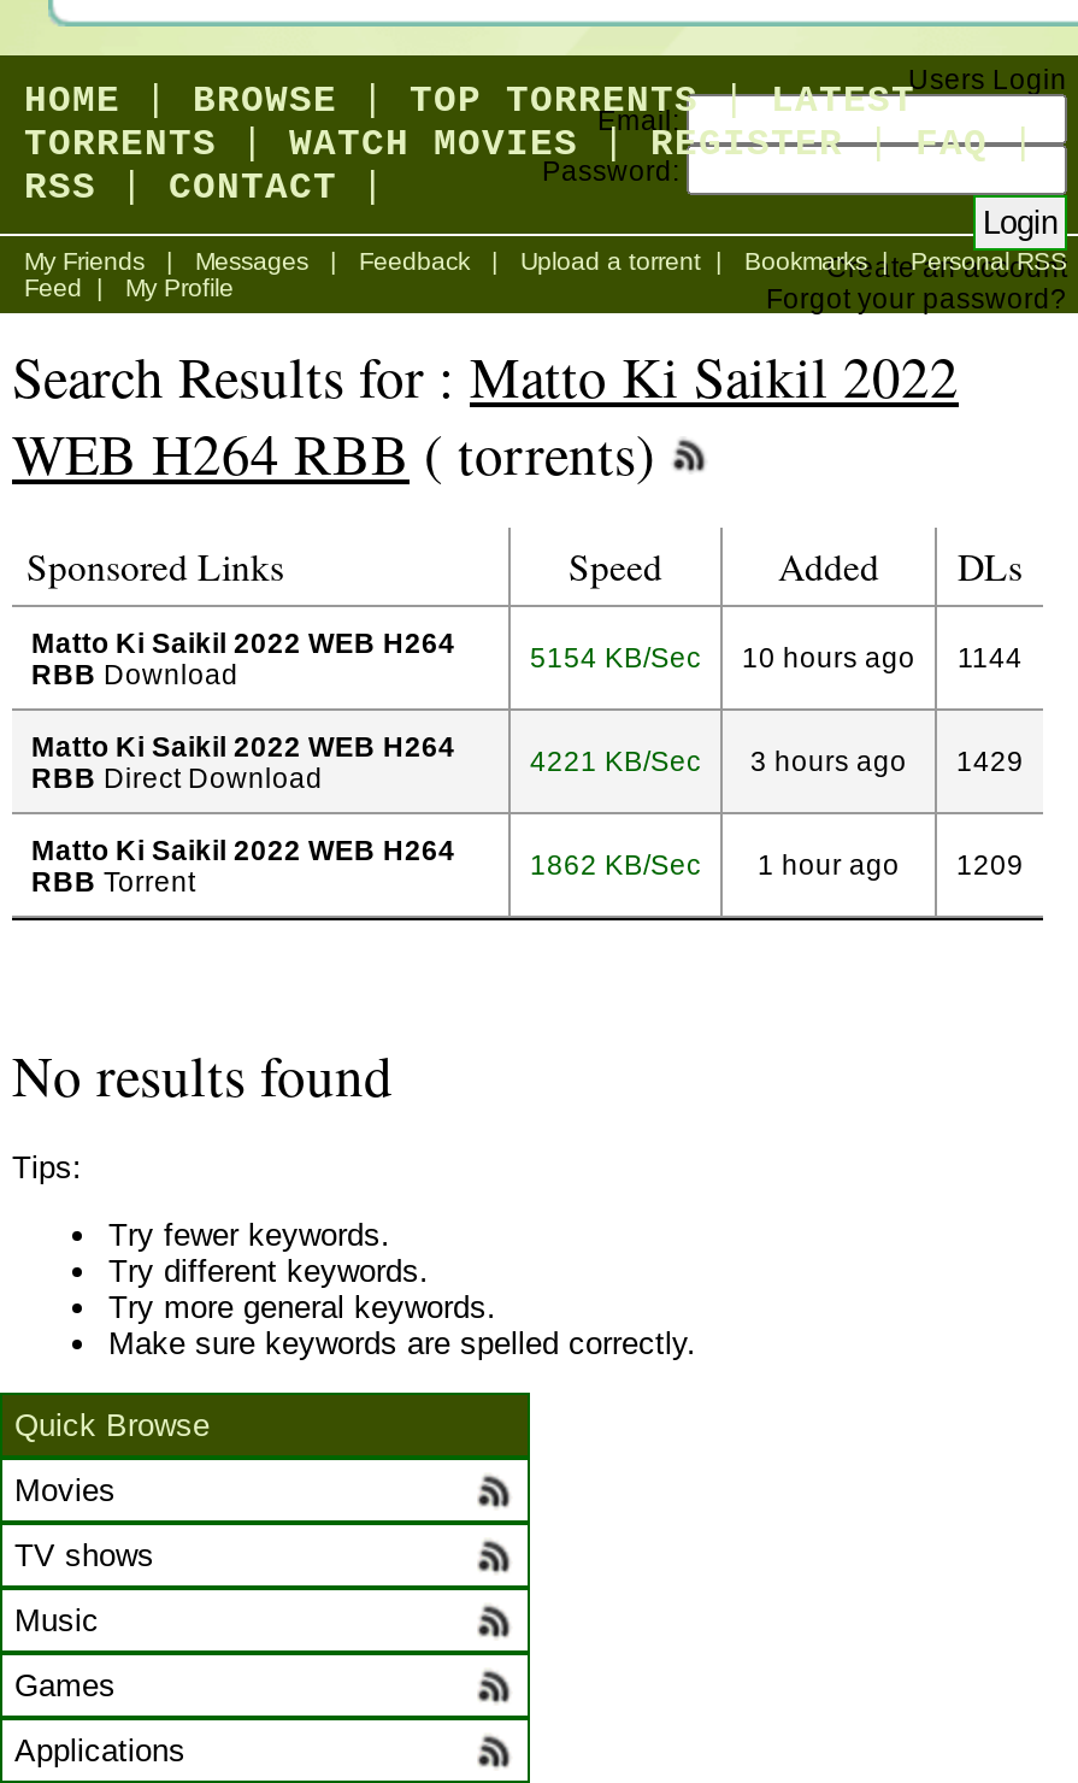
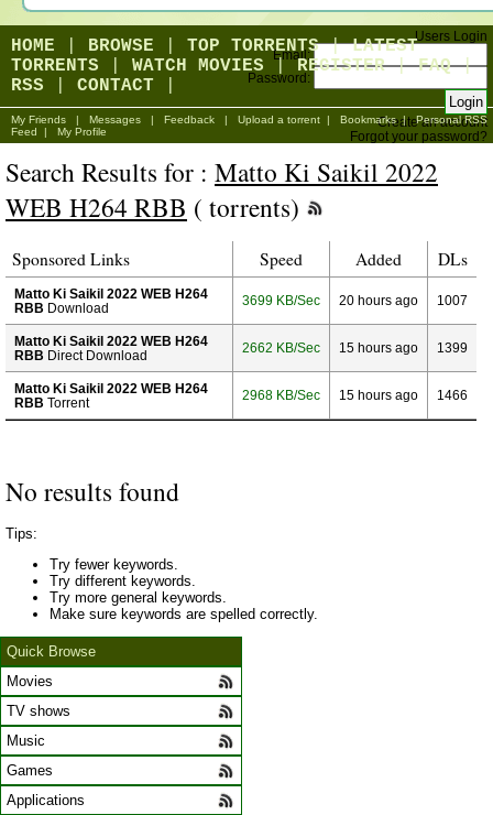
- 5154 KB/Sec
+ 3699 KB/Sec

- 10 hours ago
+ 20 hours ago

- 1144
+ 1007

- 4221 KB/Sec
+ 2662 KB/Sec

- 3 hours ago
+ 15 hours ago

- 1429
+ 1399

- 1862 KB/Sec
+ 2968 KB/Sec

- 1 hour ago
+ 15 hours ago

- 1209
+ 1466
